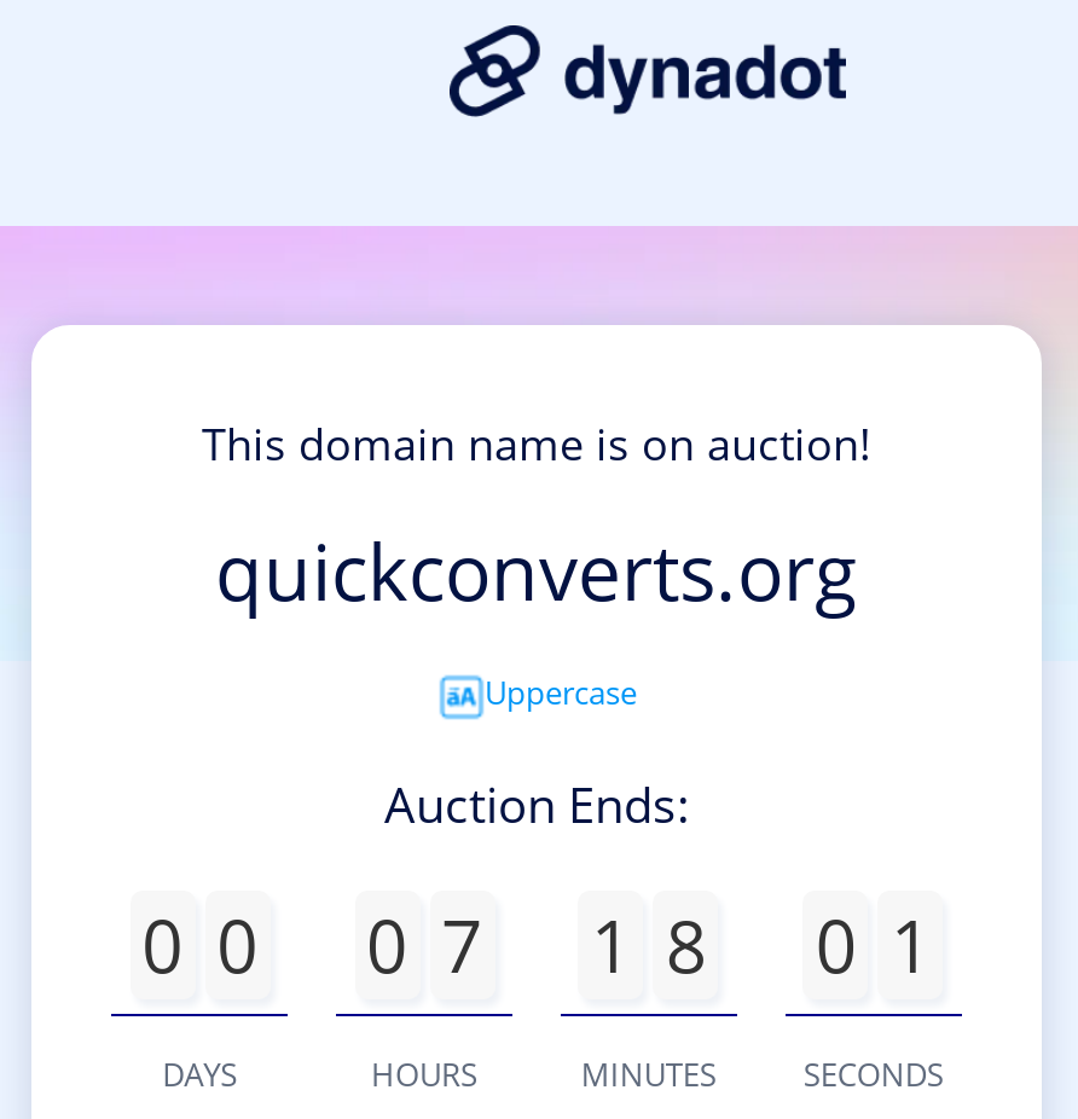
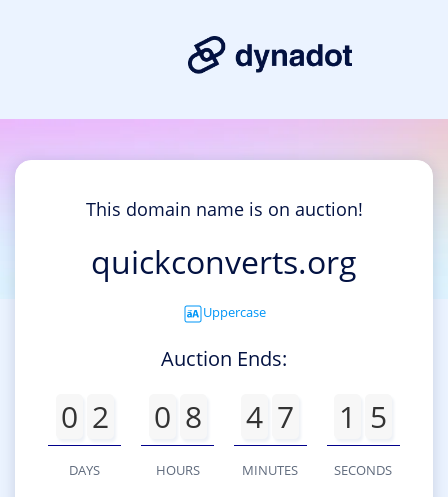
- 0 0
+ 0 2

- 0 7
+ 0 8

- 1 8
+ 4 7

- 0 1
+ 1 5
